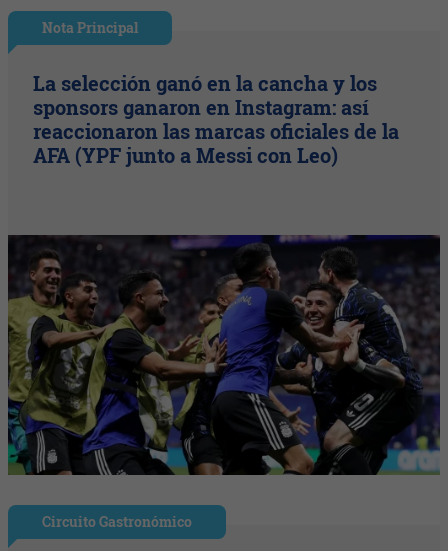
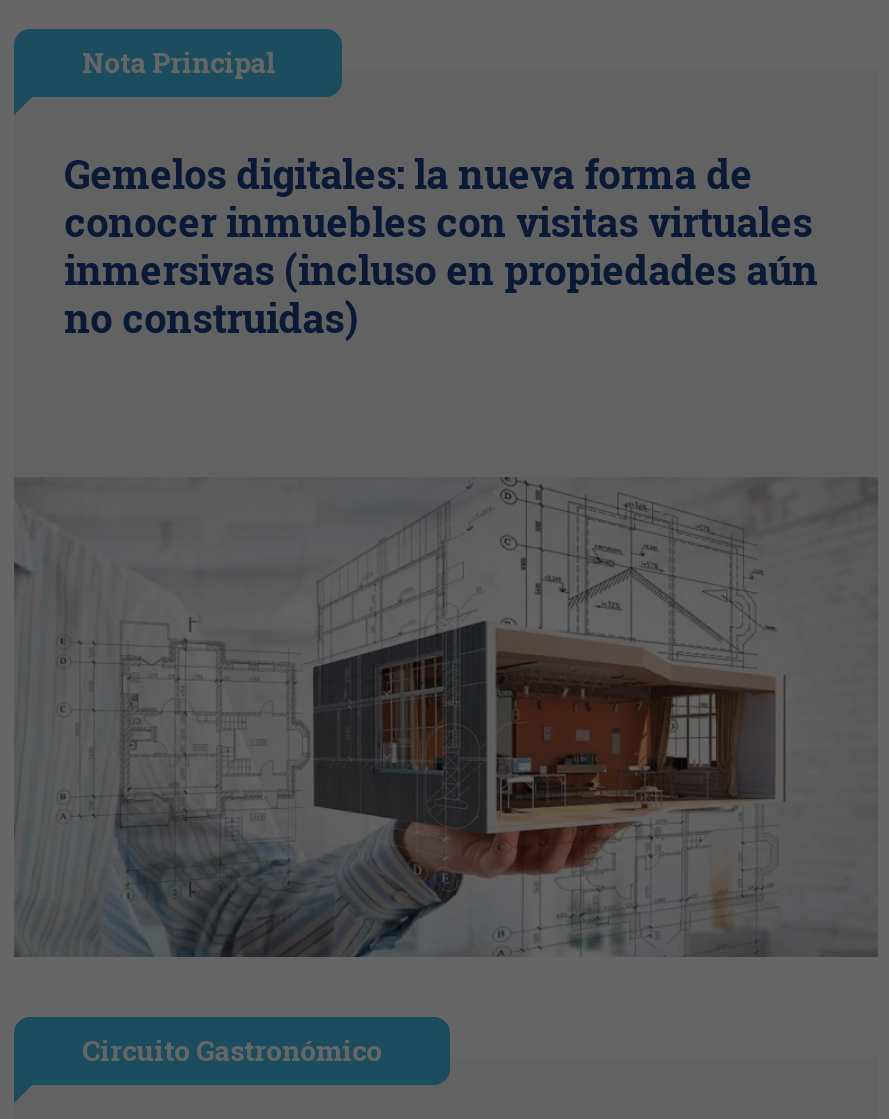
- La selección ganó en la cancha y los
- sponsors ganaron en Instagram: así
- reaccionaron las marcas oficiales de la
- AFA (YPF junto a Messi con Leo)
+ Gemelos digitales: la nueva forma de
+ conocer inmuebles con visitas virtuales
+ inmersivas (incluso en propiedades aún
+ no construidas)

- [image]
+ [image]
